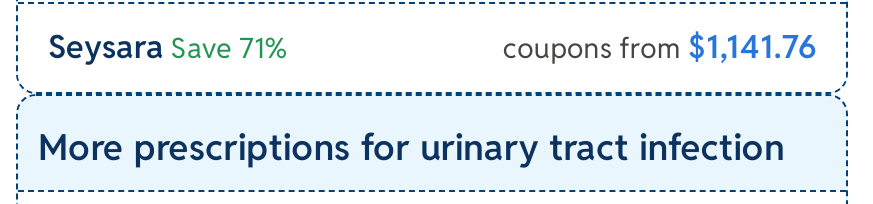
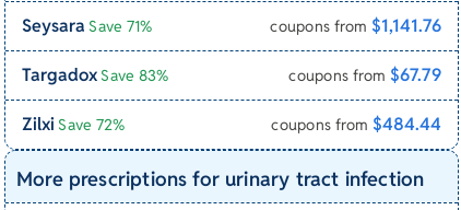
+ Targadox Save 83%
+ coupons from $67.79
+ Zilxi Save 72%
+ coupons from $484.44
